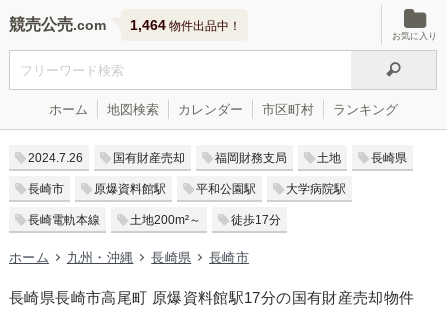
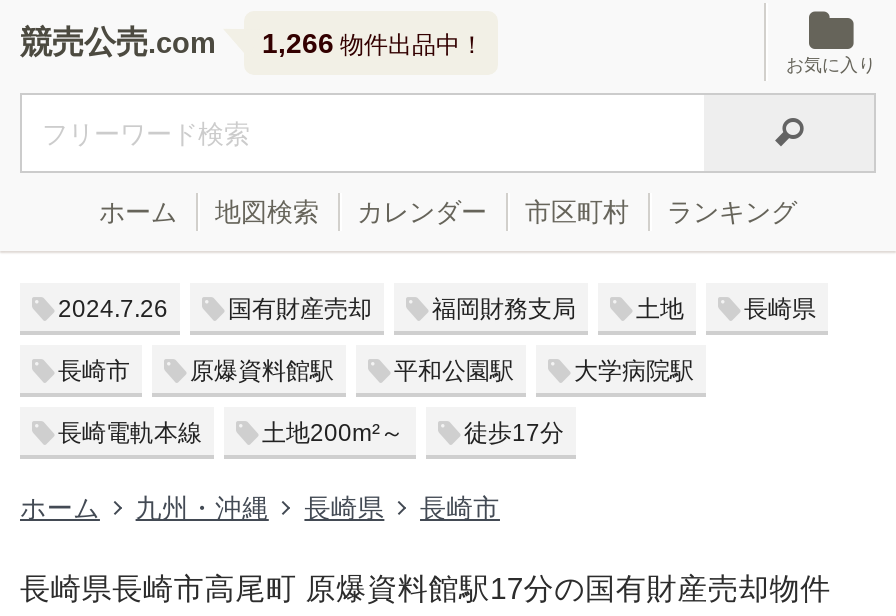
- 1,464物件出品中！
+ 1,266物件出品中！
